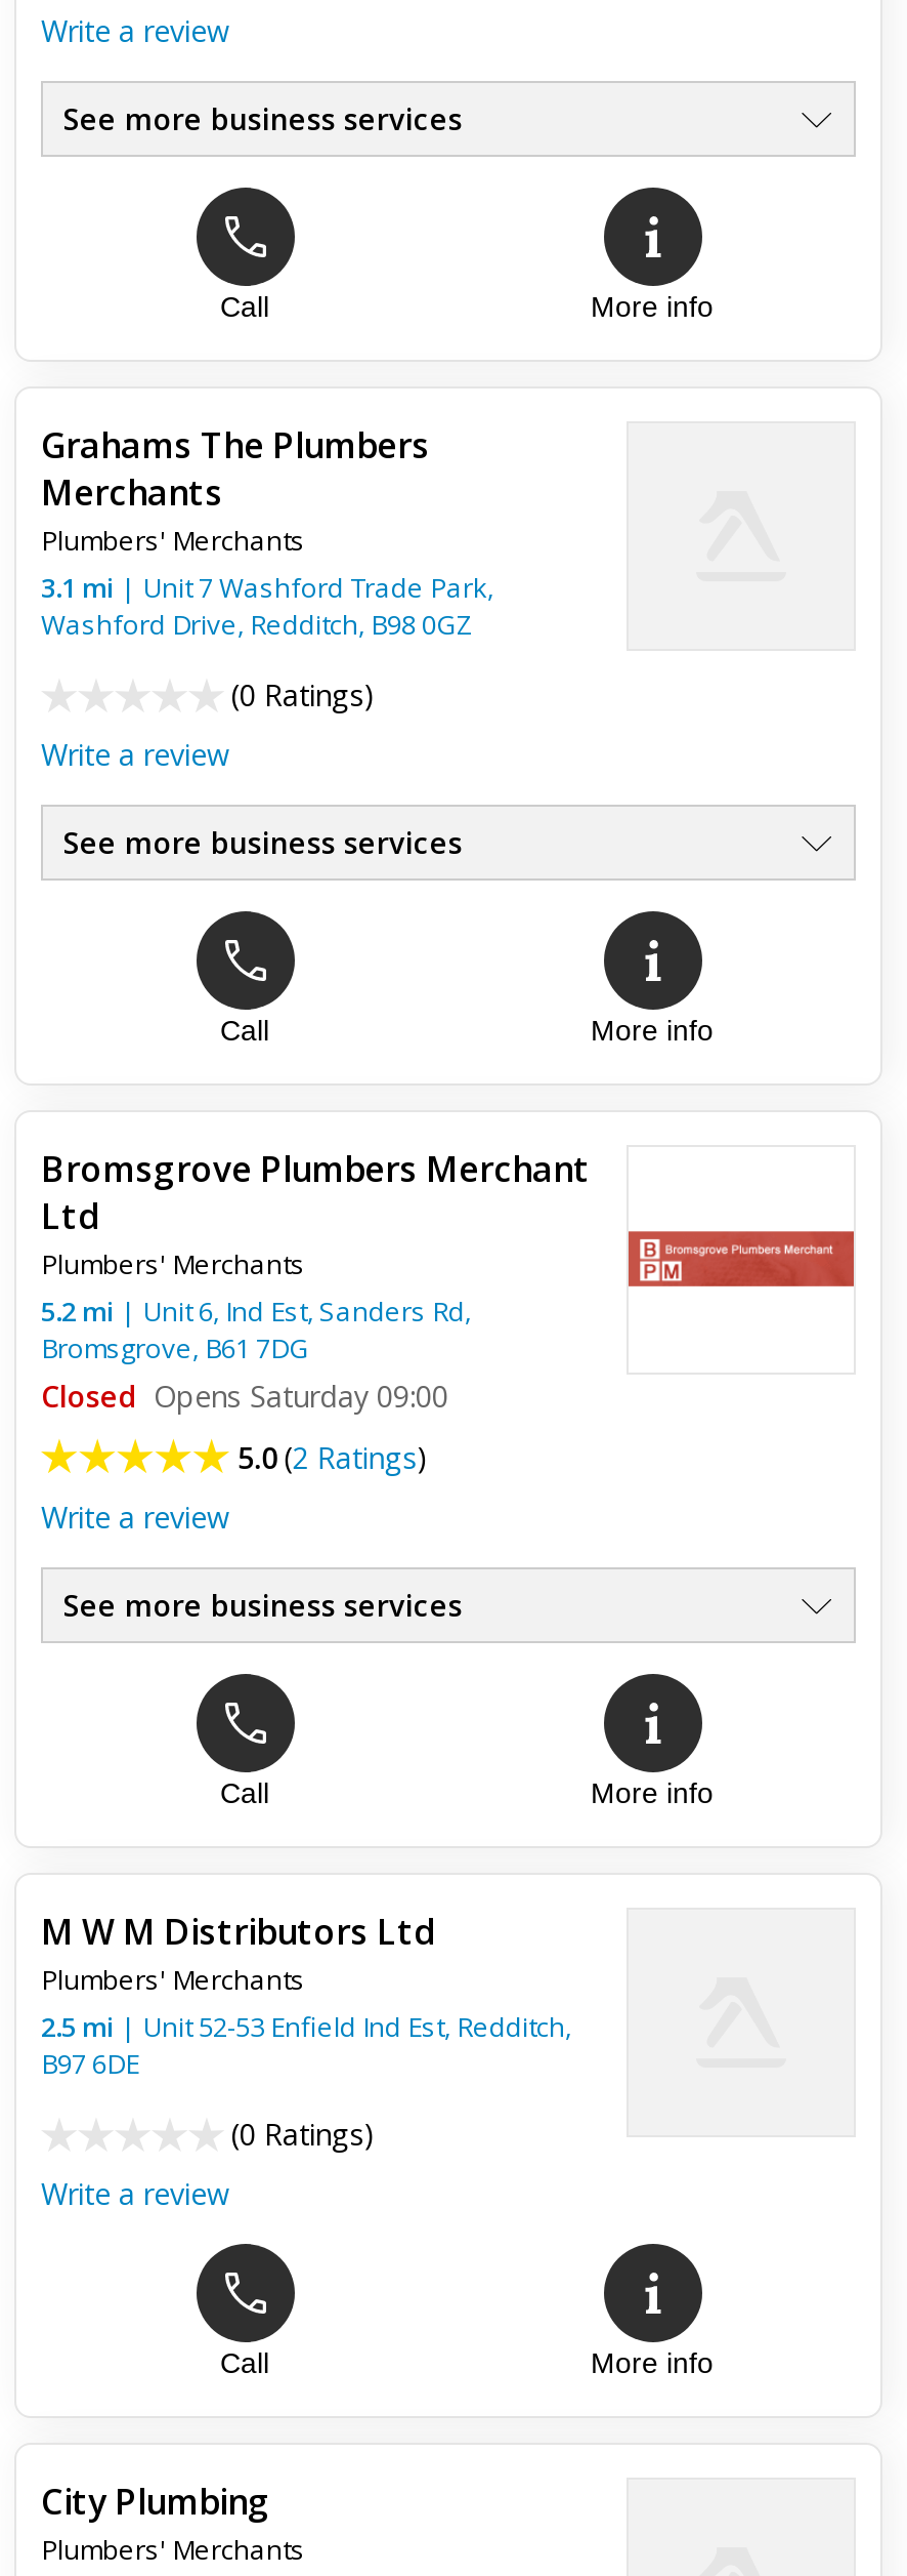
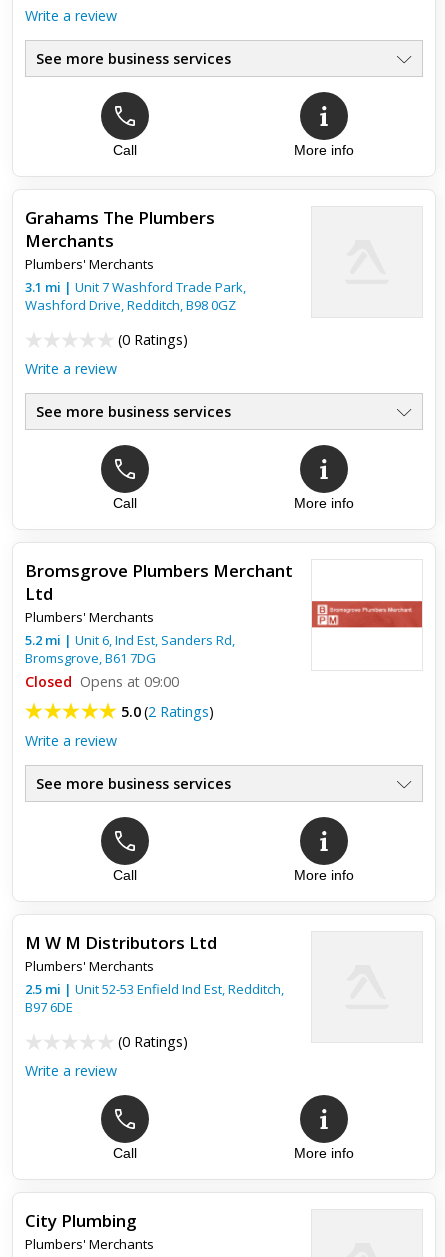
- Closed Opens Saturday 09:00
+ Closed Opens at 09:00
